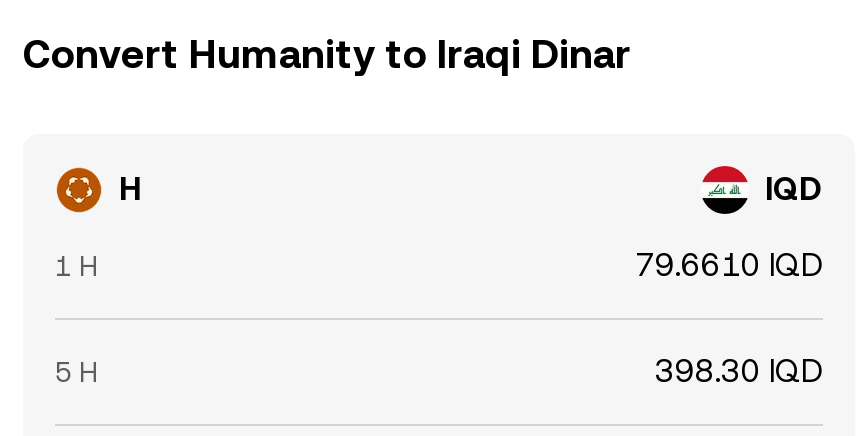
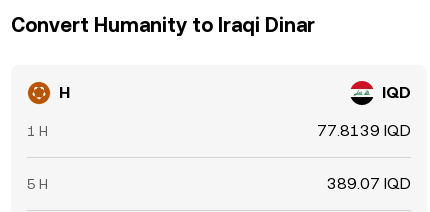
- 79.6610 IQD
+ 77.8139 IQD

- 398.30 IQD
+ 389.07 IQD
